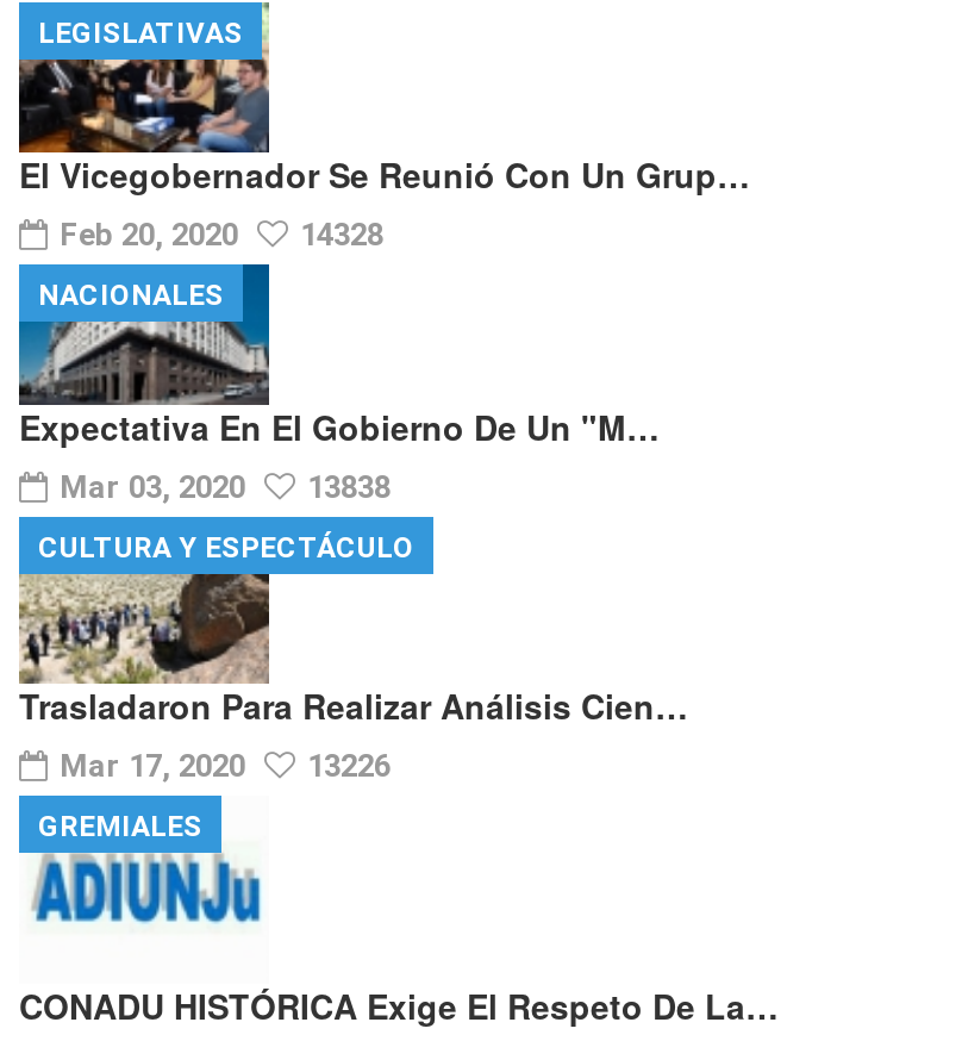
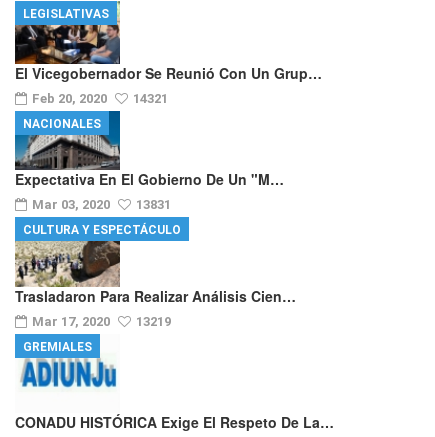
- Feb 20, 2020 14328
+ Feb 20, 2020 14321

- Mar 03, 2020 13838
+ Mar 03, 2020 13831

- Mar 17, 2020 13226
+ Mar 17, 2020 13219
